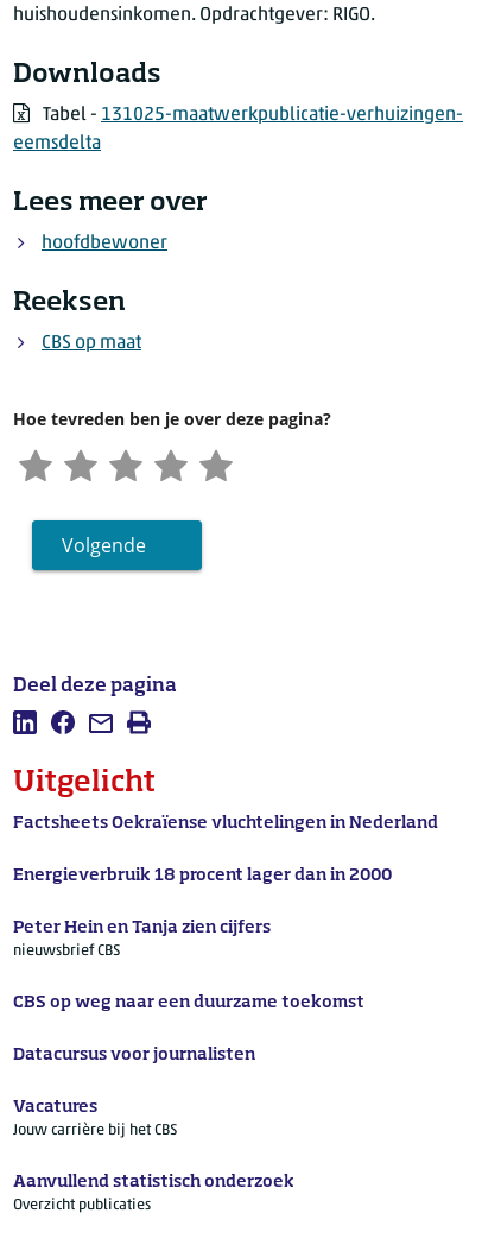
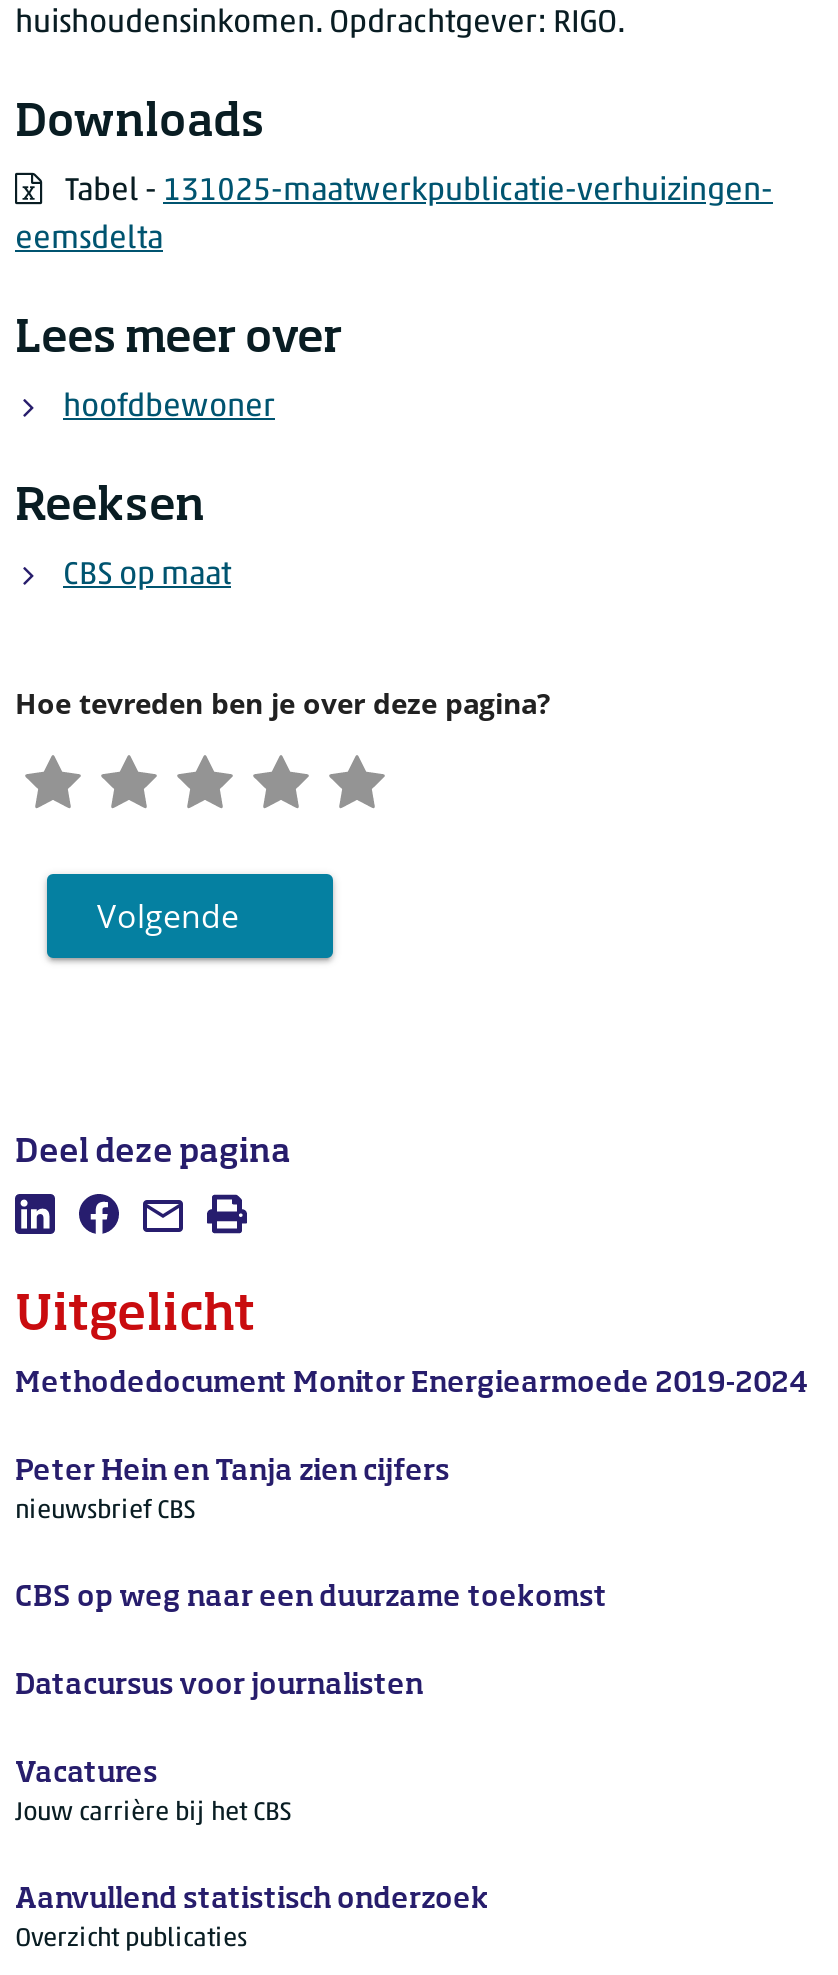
- Factsheets Oekraïense vluchtelingen in Nederland
- Energieverbruik 18 procent lager dan in 2000
+ Methodedocument Monitor Energiearmoede 2019-2024
